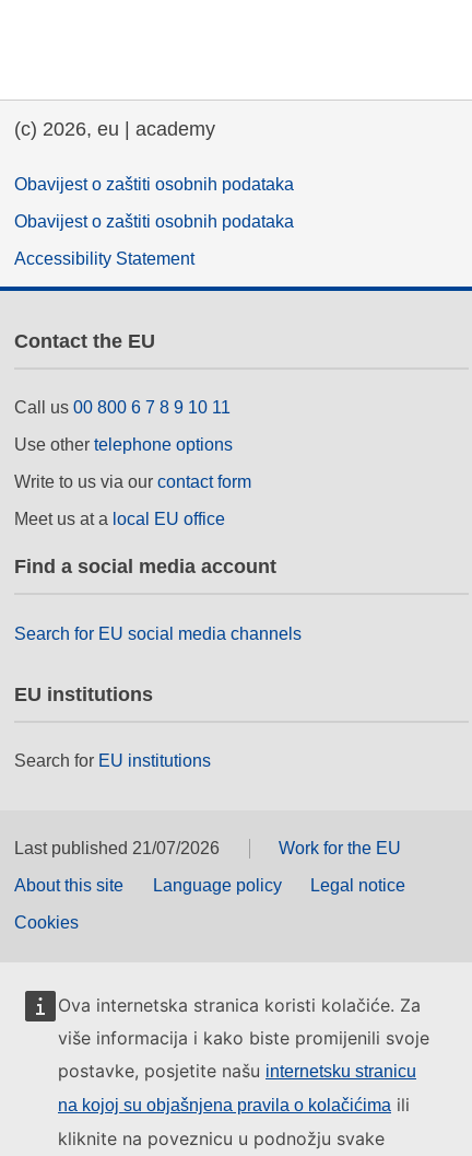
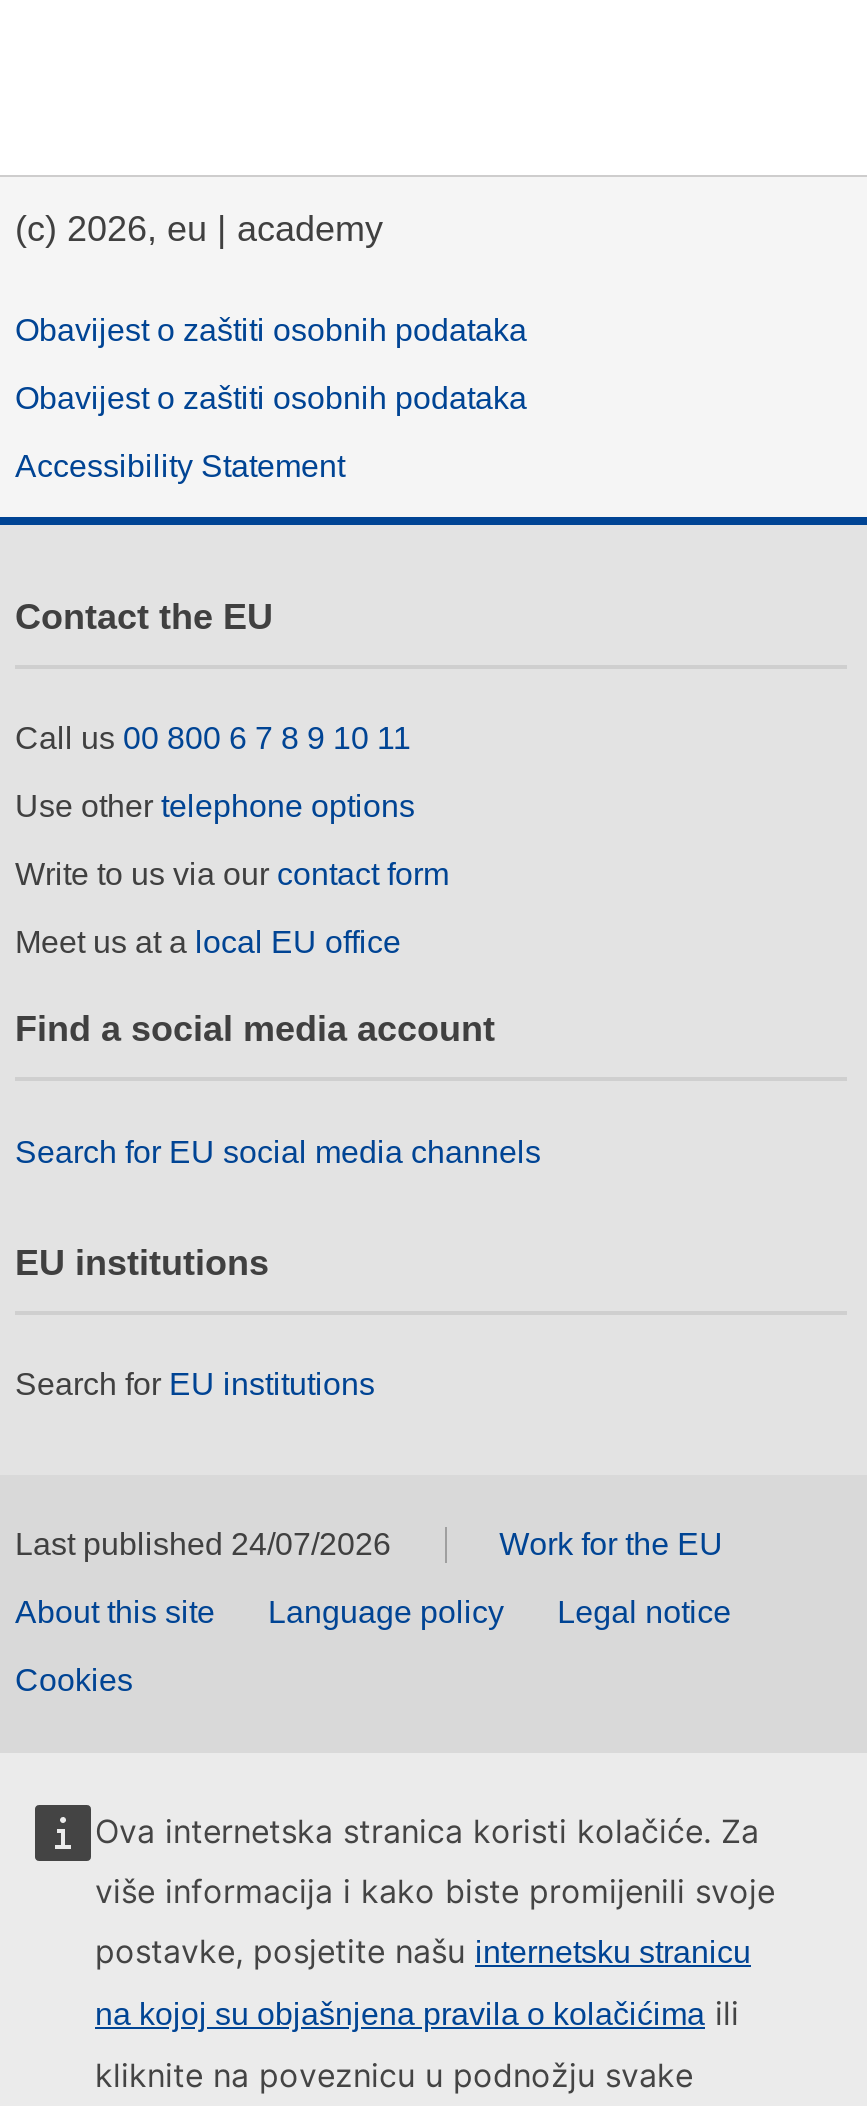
- Last published 21/07/2026
+ Last published 24/07/2026
